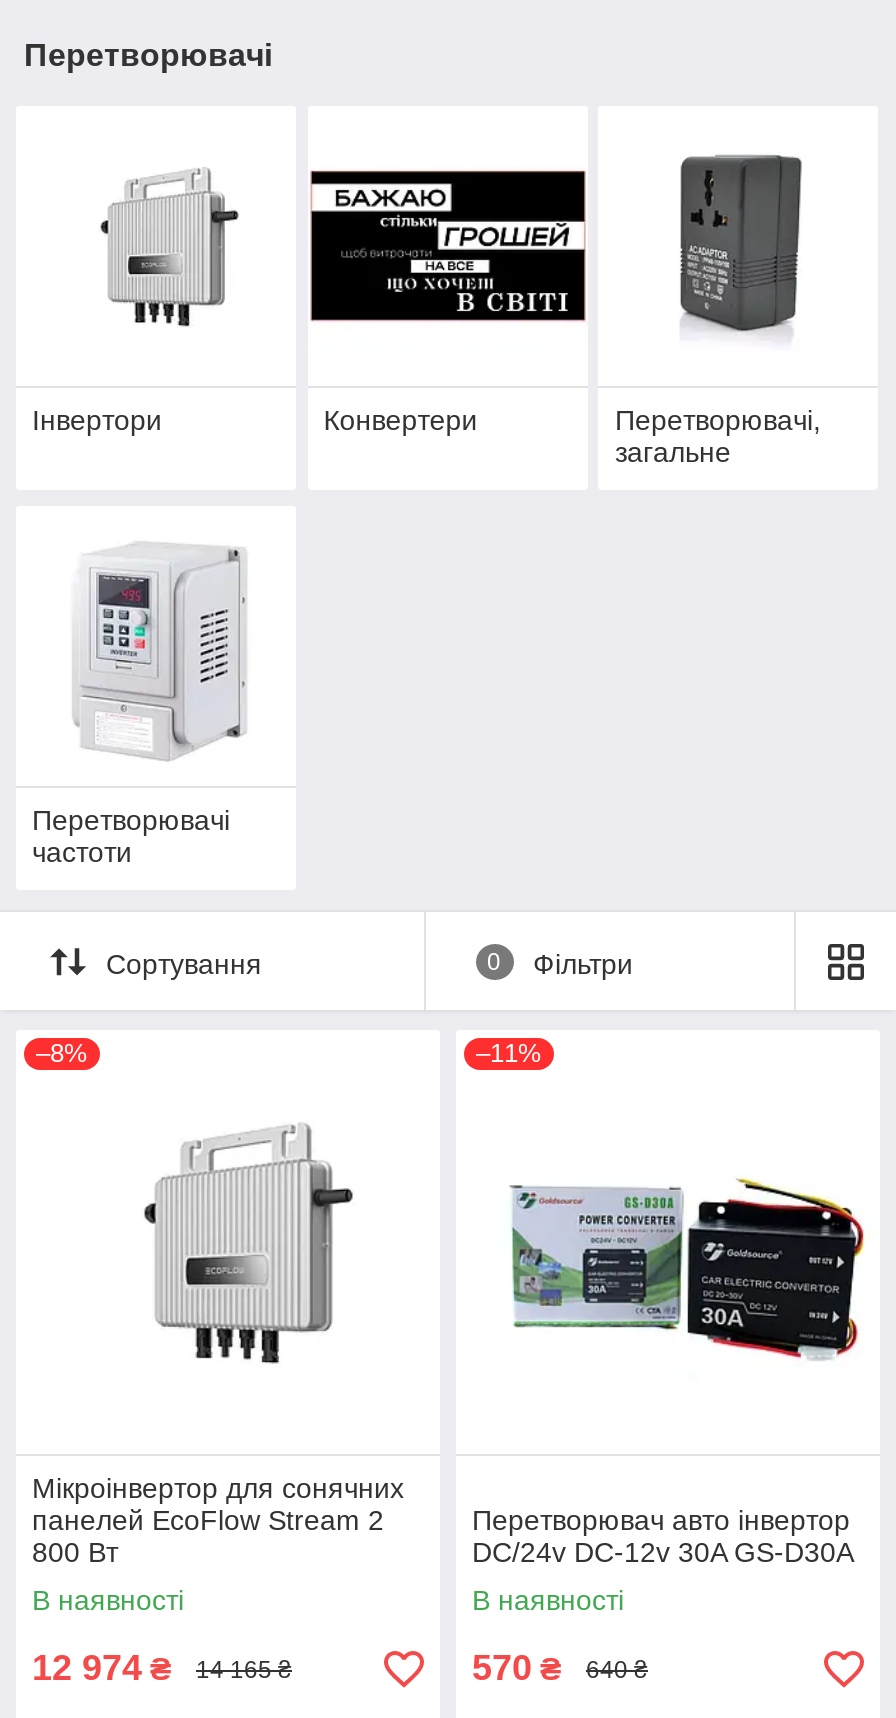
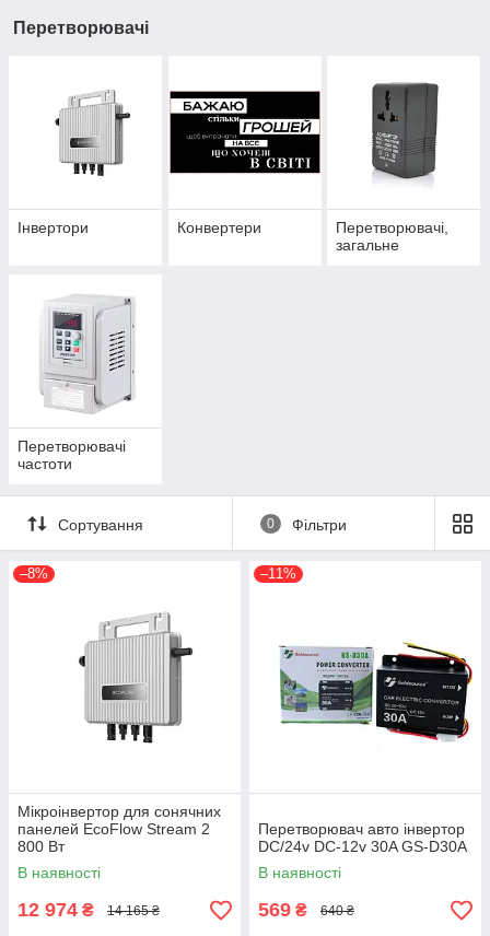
- 570 ₴ 640 ₴
+ 569 ₴ 640 ₴
